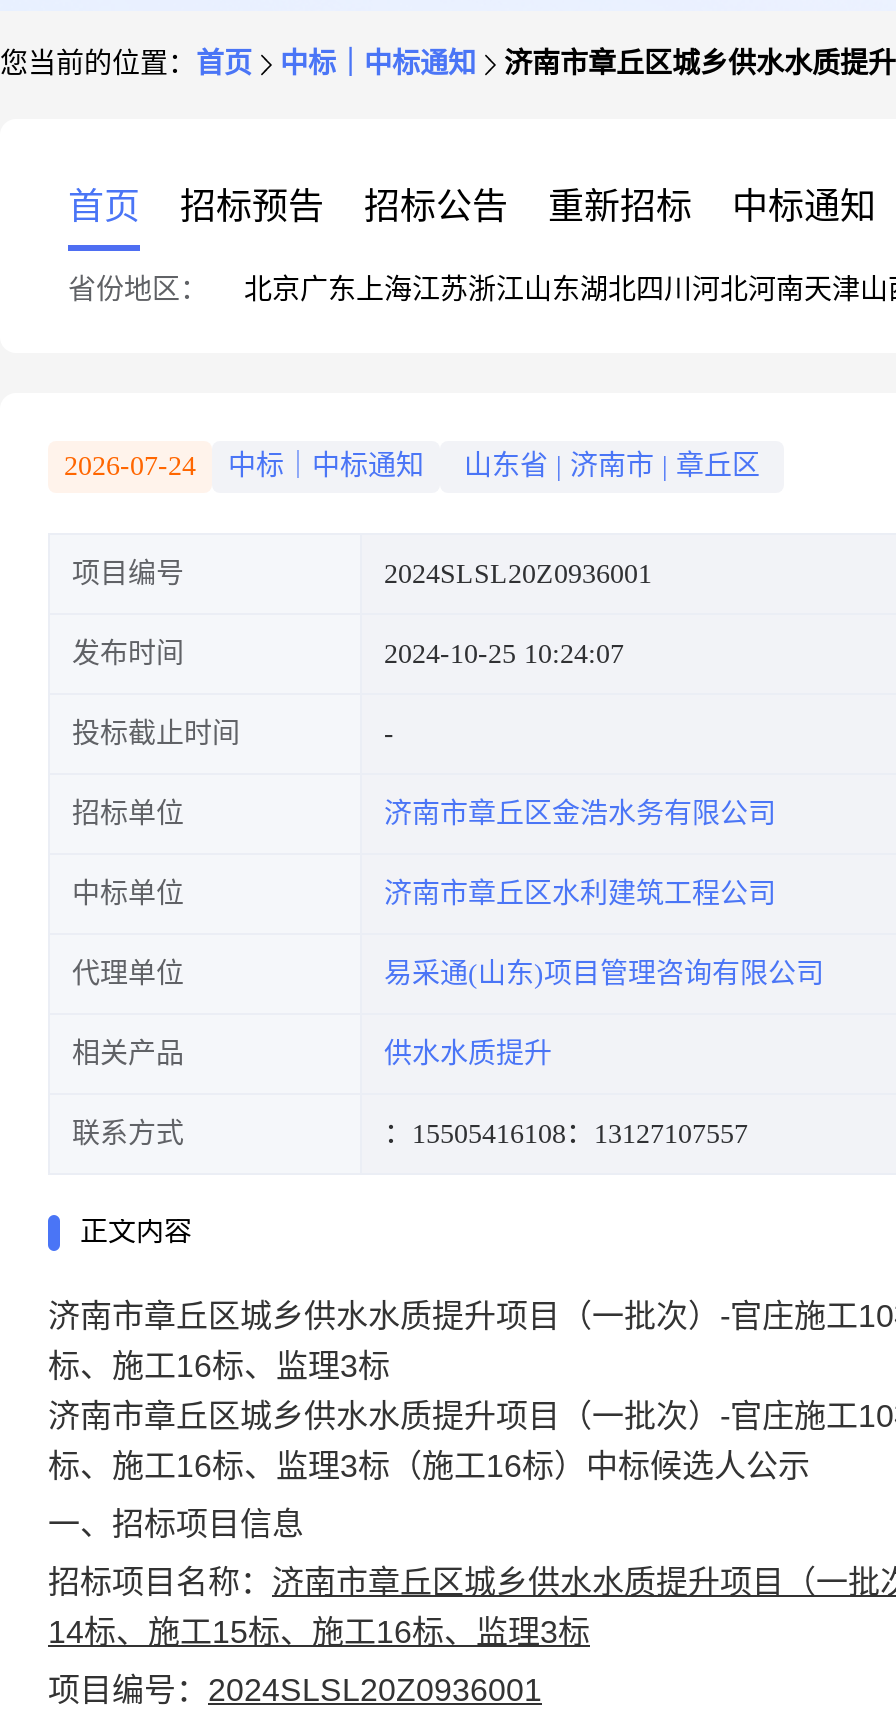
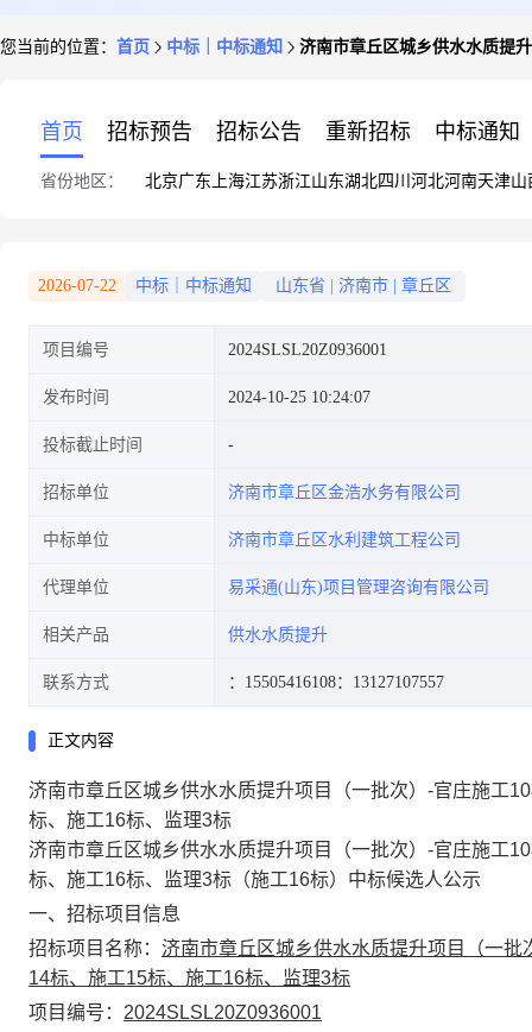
- 2026-07-24
+ 2026-07-22
